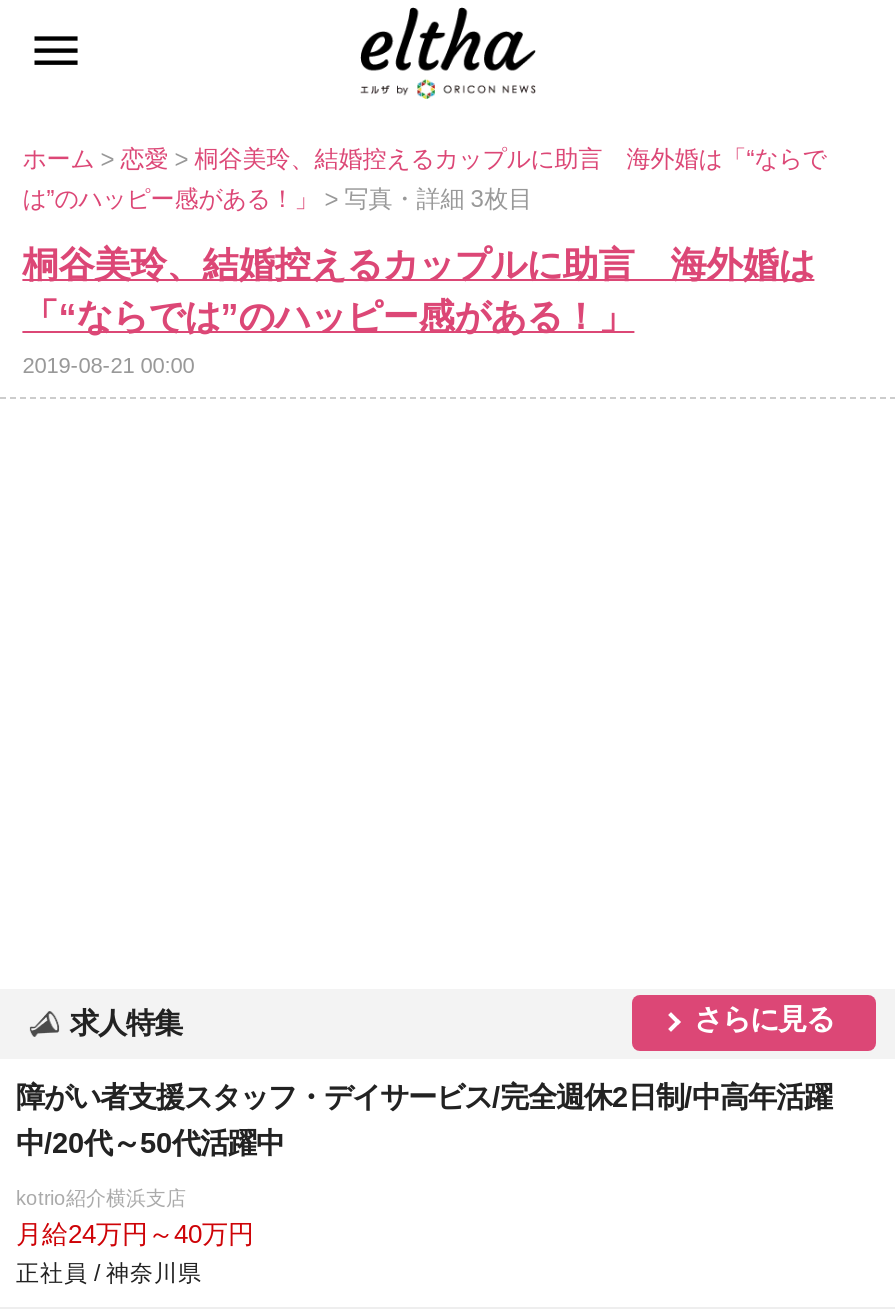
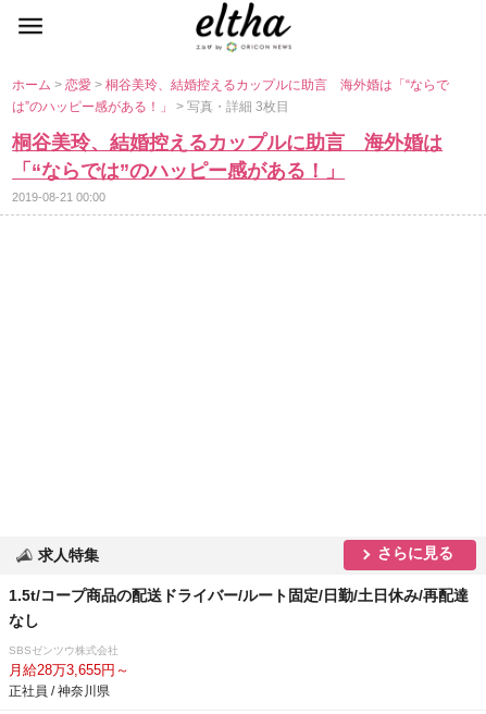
- 障がい者支援スタッフ・デイサービス/完全週休2日制/中高年活躍
- 中/20代～50代活躍中
+ 1.5t/コープ商品の配送ドライバー/ルート固定/日勤/土日休み/再配達
+ なし

- kotrio紹介横浜支店
- 月給24万円～40万円
+ SBSゼンツウ株式会社
+ 月給28万3,655円～
